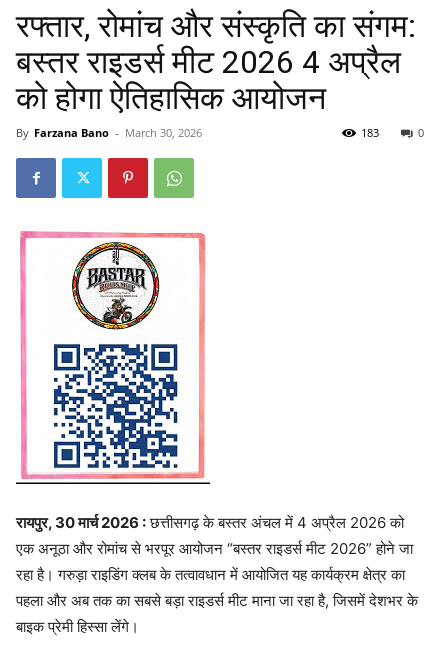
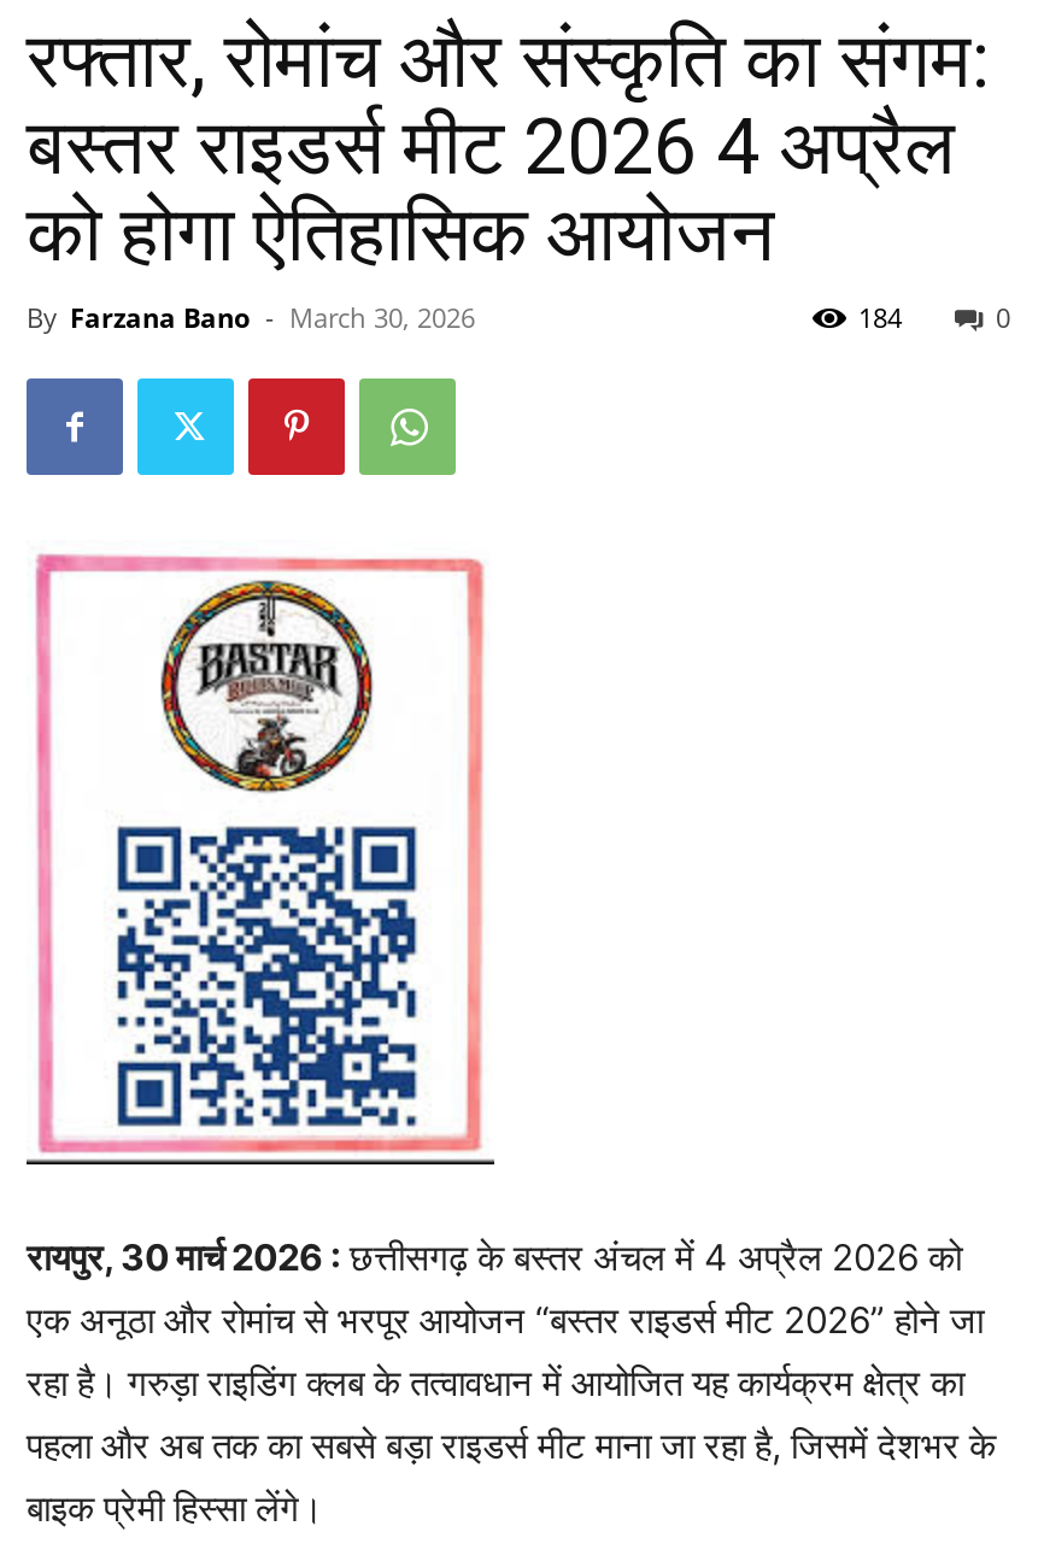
- 183
+ 184
